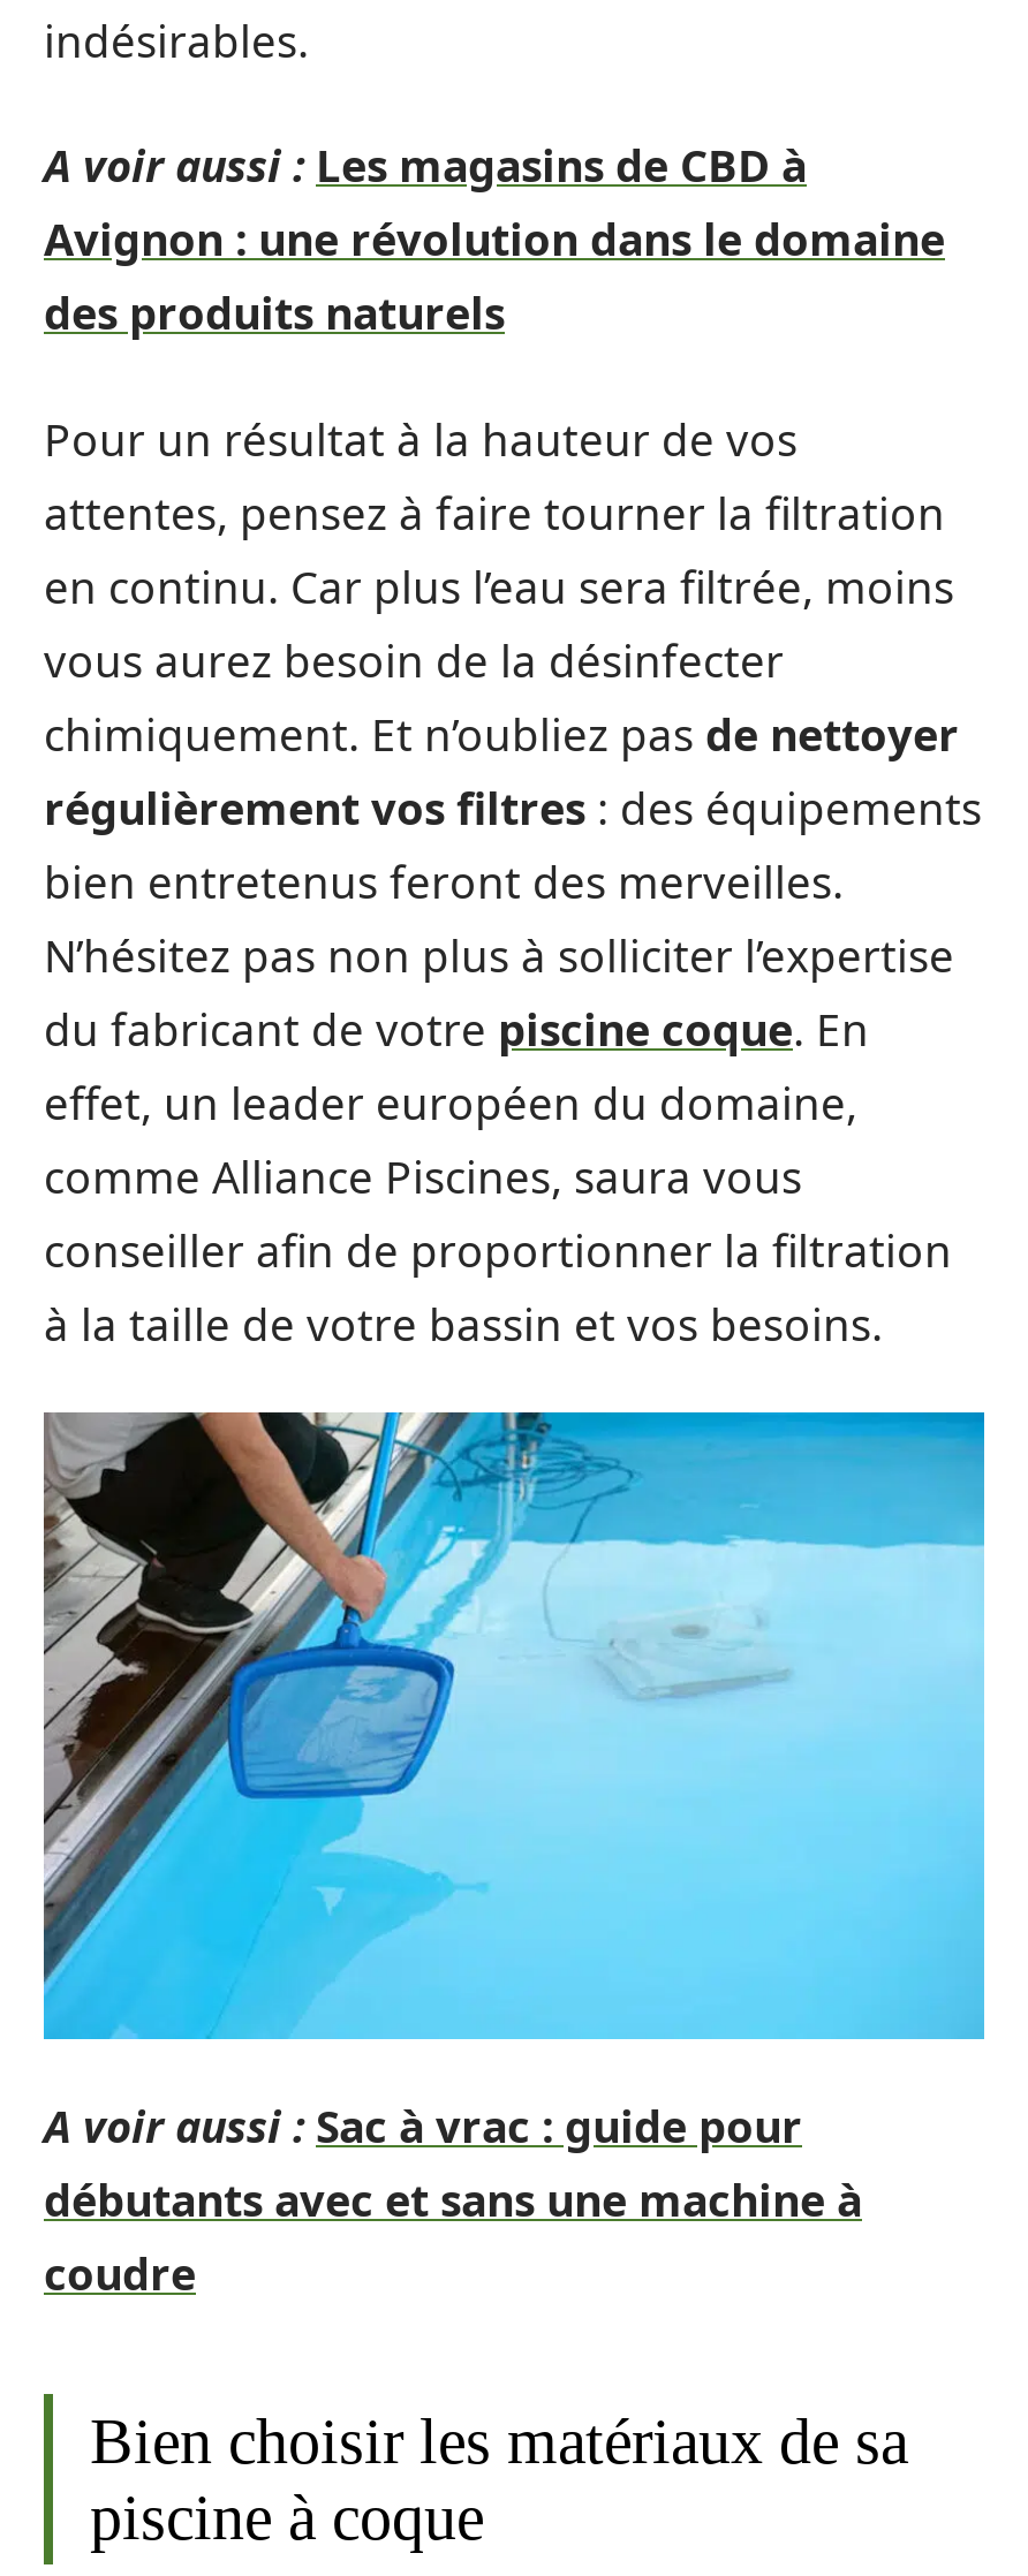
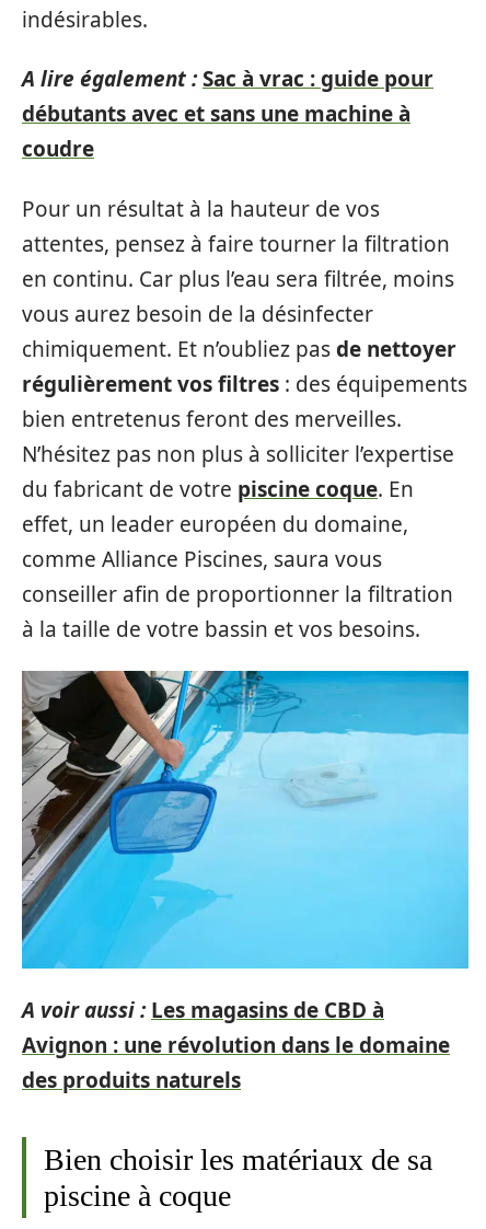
+ A lire également : Sac à vrac : guide pour

moved down: A voir aussi : Les magasins de CBD à | Avignon : une révolution dans le domaine | des produits naturels

- A voir aussi : Sac à vrac : guide pour

moved up: débutants avec et sans une machine à | coudre
